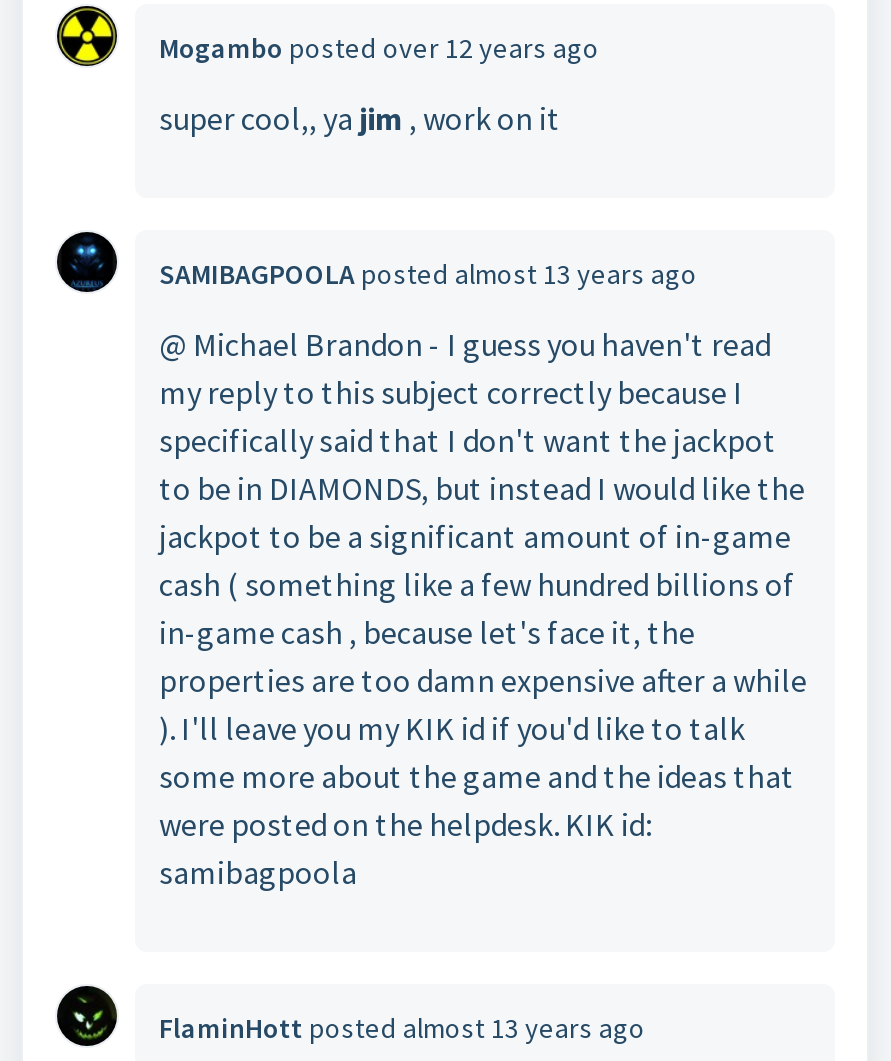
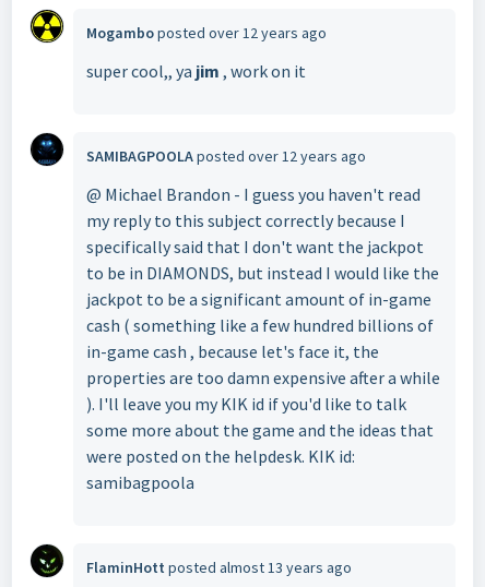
- SAMIBAGPOOLA posted almost 13 years ago
+ SAMIBAGPOOLA posted over 12 years ago
